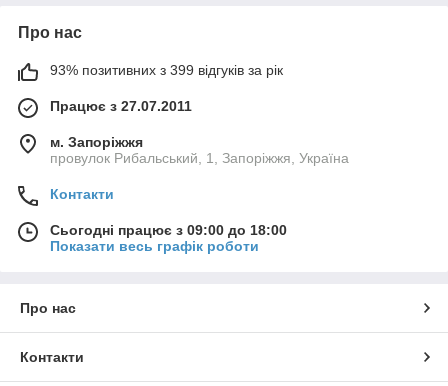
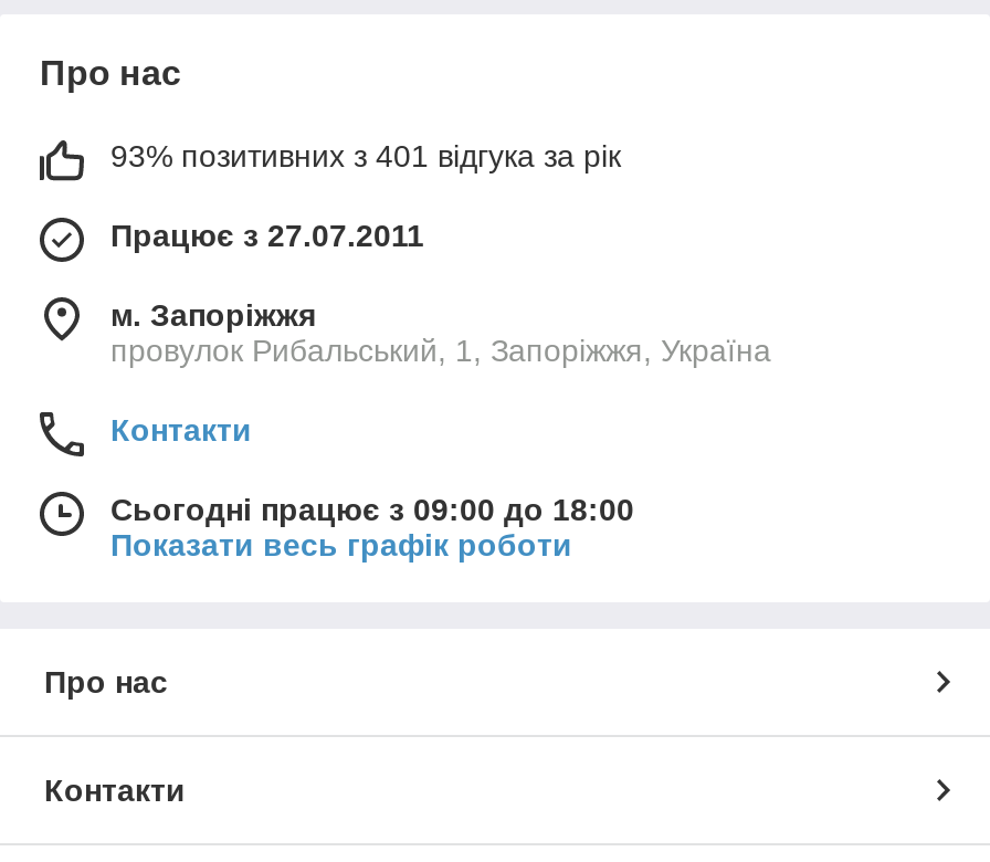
- 93% позитивних з 399 відгуків за рік
+ 93% позитивних з 401 відгука за рік
